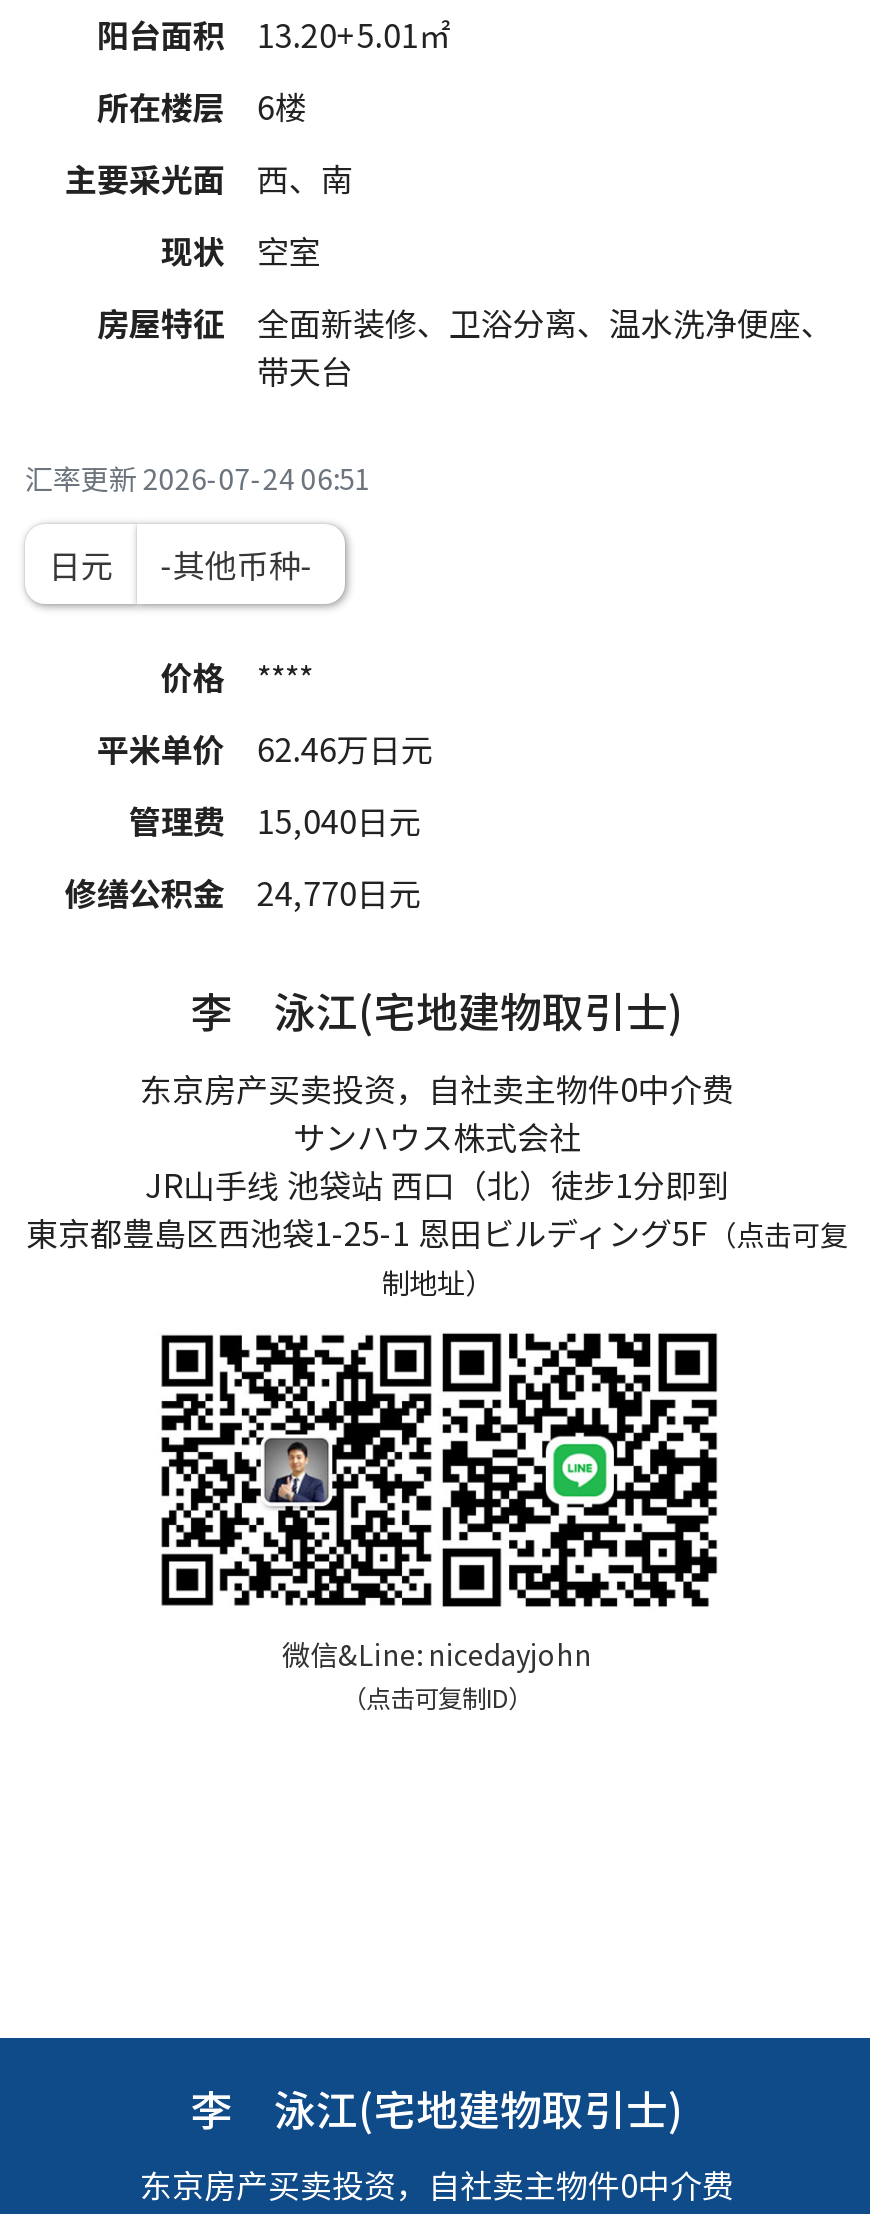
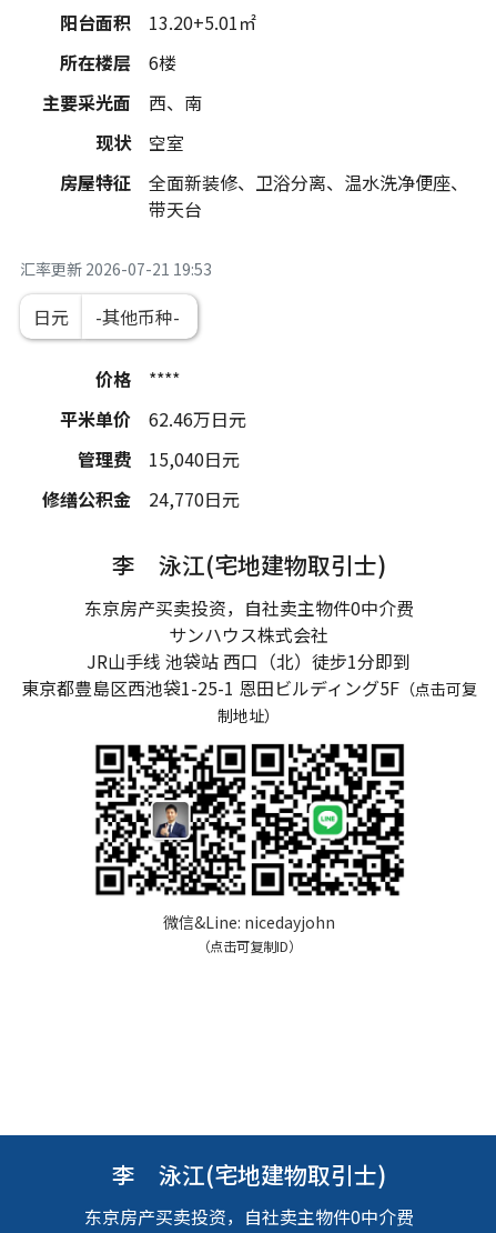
- 汇率更新2026-07-24 06:51
+ 汇率更新2026-07-21 19:53
